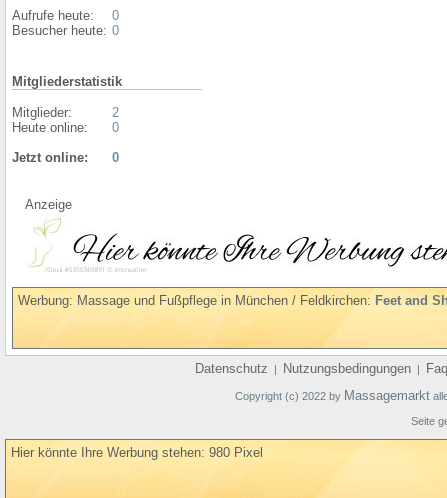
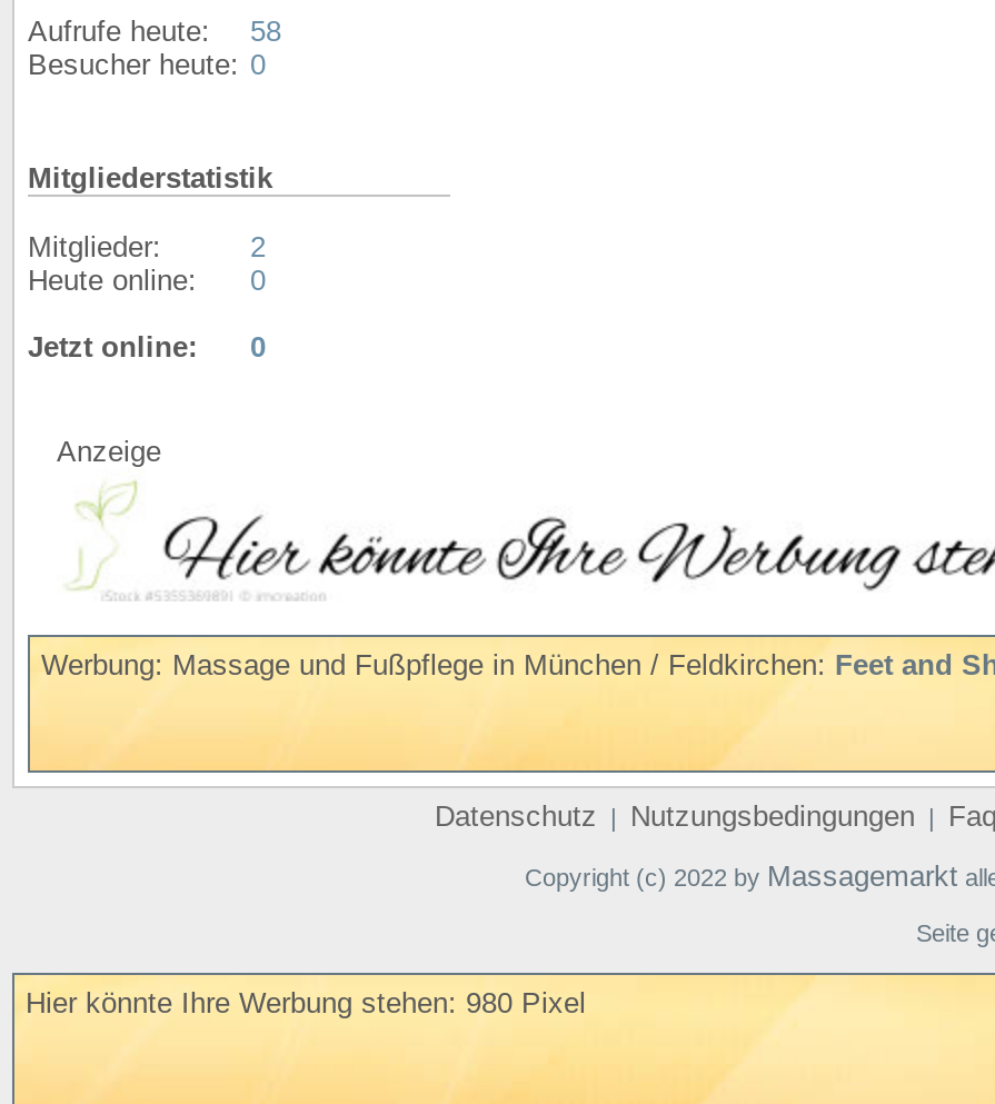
- Aufrufe heute: 0
+ Aufrufe heute: 58
